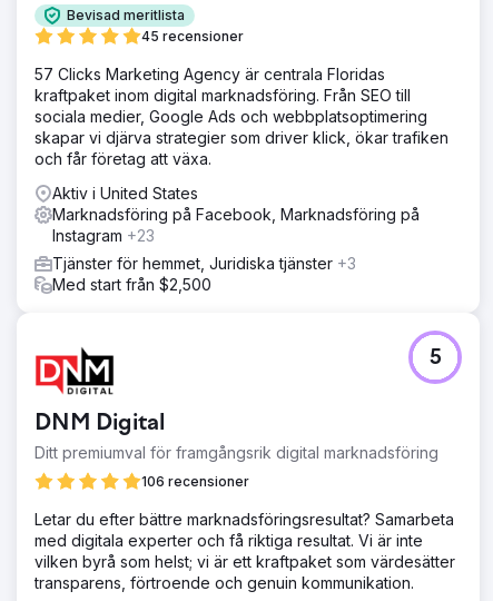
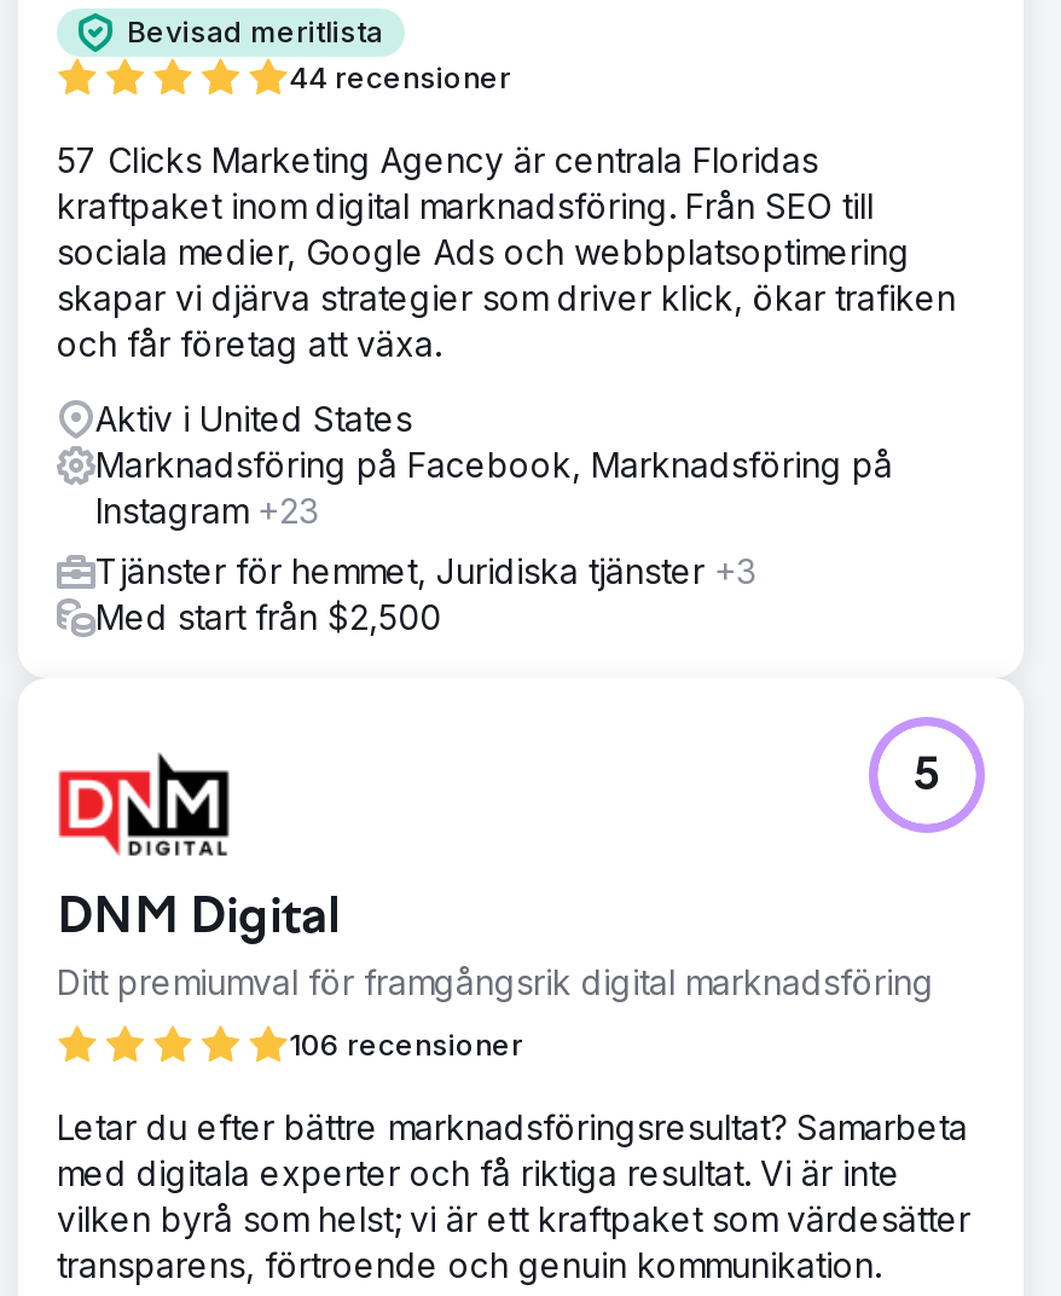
- 45 recensioner
+ 44 recensioner
